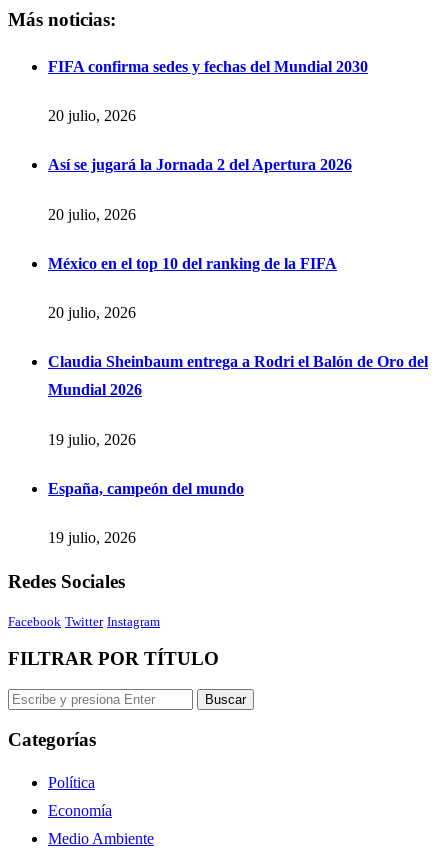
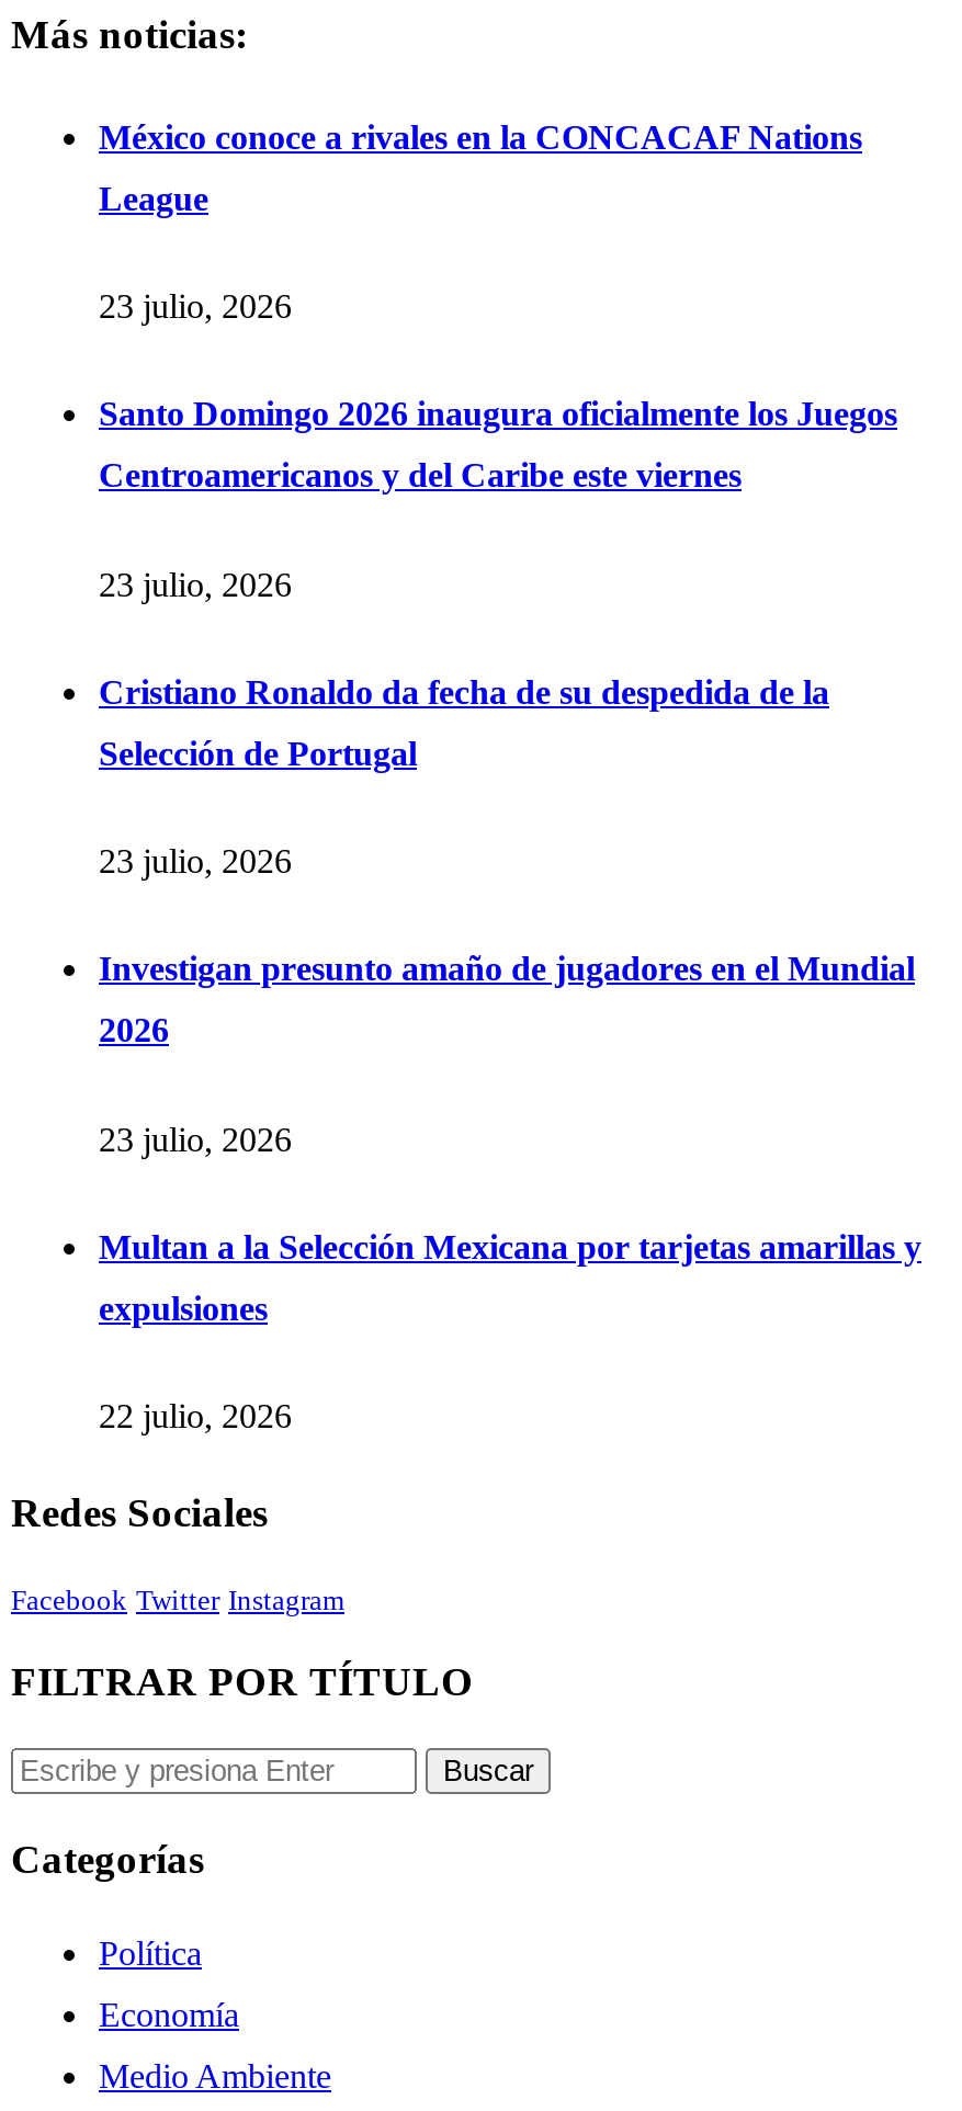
- FIFA confirma sedes y fechas del Mundial 2030
- 20 julio, 2026
- Así se jugará la Jornada 2 del Apertura 2026
- 20 julio, 2026
- México en el top 10 del ranking de la FIFA
- 20 julio, 2026
- Claudia Sheinbaum entrega a Rodri el Balón de Oro del
- Mundial 2026
- 19 julio, 2026
- España, campeón del mundo
- 19 julio, 2026
+ México conoce a rivales en la CONCACAF Nations
+ League
+ 23 julio, 2026
+ Santo Domingo 2026 inaugura oficialmente los Juegos
+ Centroamericanos y del Caribe este viernes
+ 23 julio, 2026
+ Cristiano Ronaldo da fecha de su despedida de la
+ Selección de Portugal
+ 23 julio, 2026
+ Investigan presunto amaño de jugadores en el Mundial
+ 2026
+ 23 julio, 2026
+ Multan a la Selección Mexicana por tarjetas amarillas y
+ expulsiones
+ 22 julio, 2026
